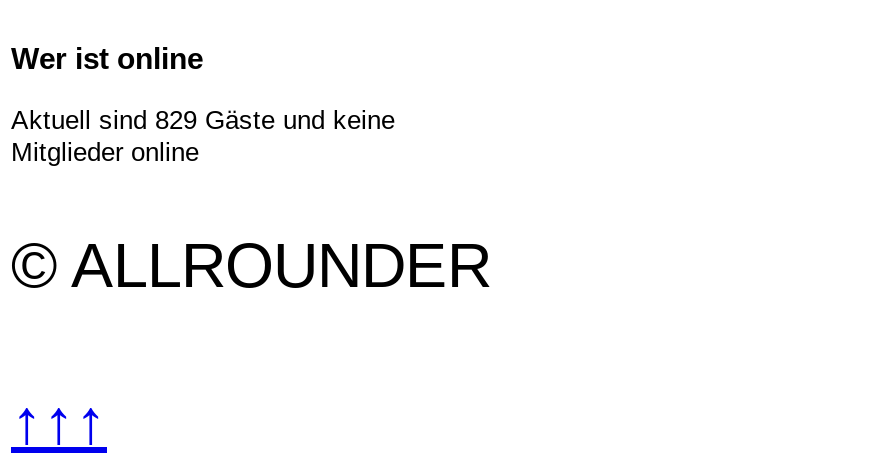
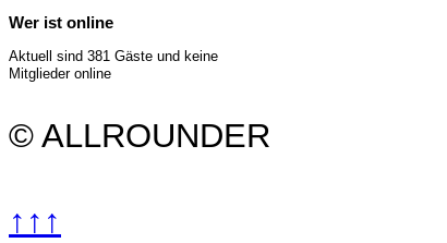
- Aktuell sind 829 Gäste und keine
+ Aktuell sind 381 Gäste und keine
